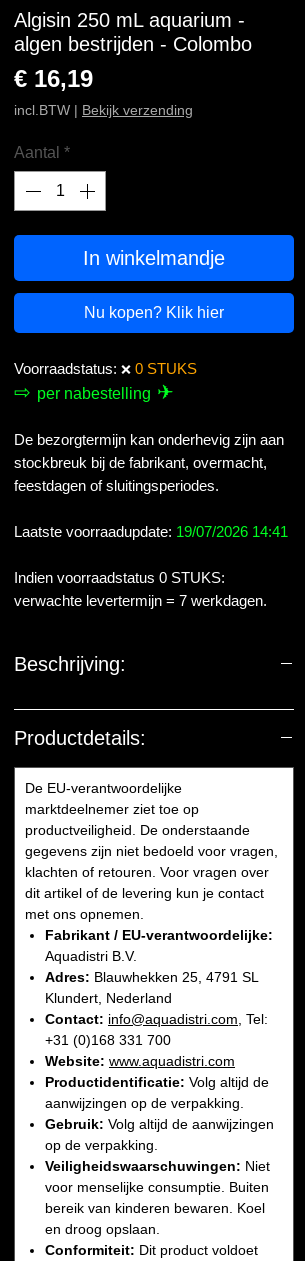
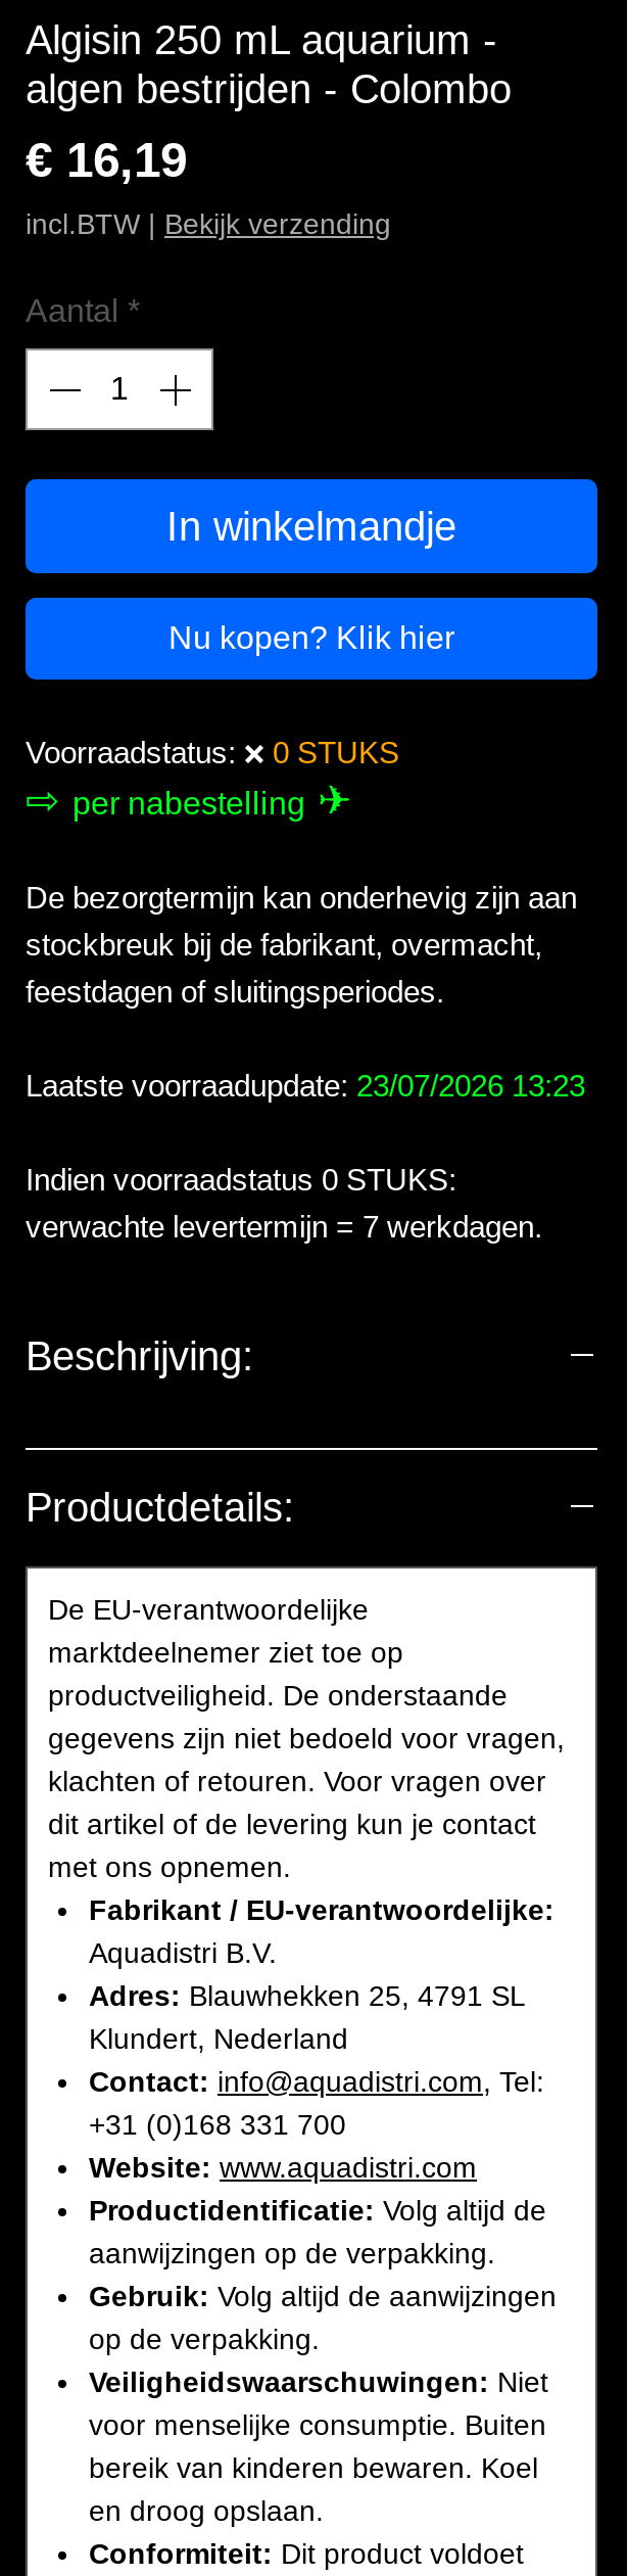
- Laatste voorraadupdate: 19/07/2026 14:41
+ Laatste voorraadupdate: 23/07/2026 13:23
